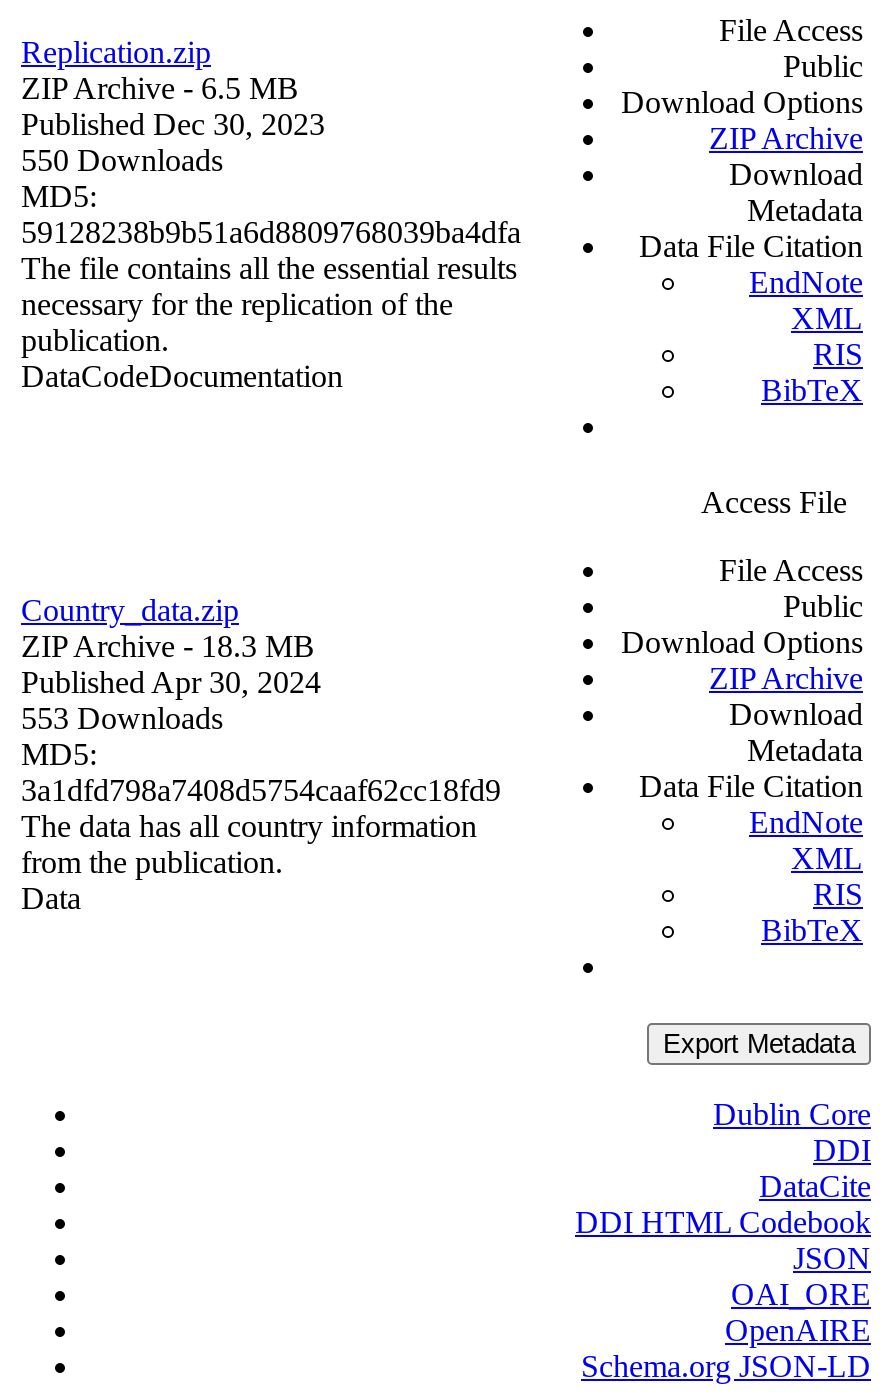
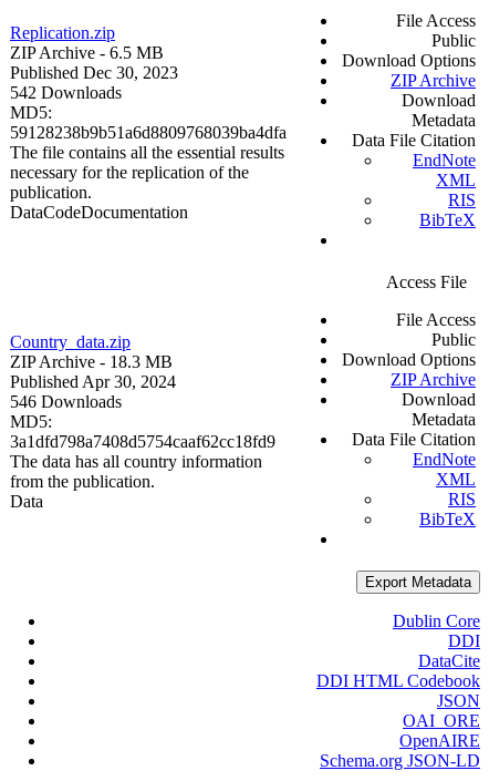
- 550 Downloads
+ 542 Downloads

- 553 Downloads
+ 546 Downloads
